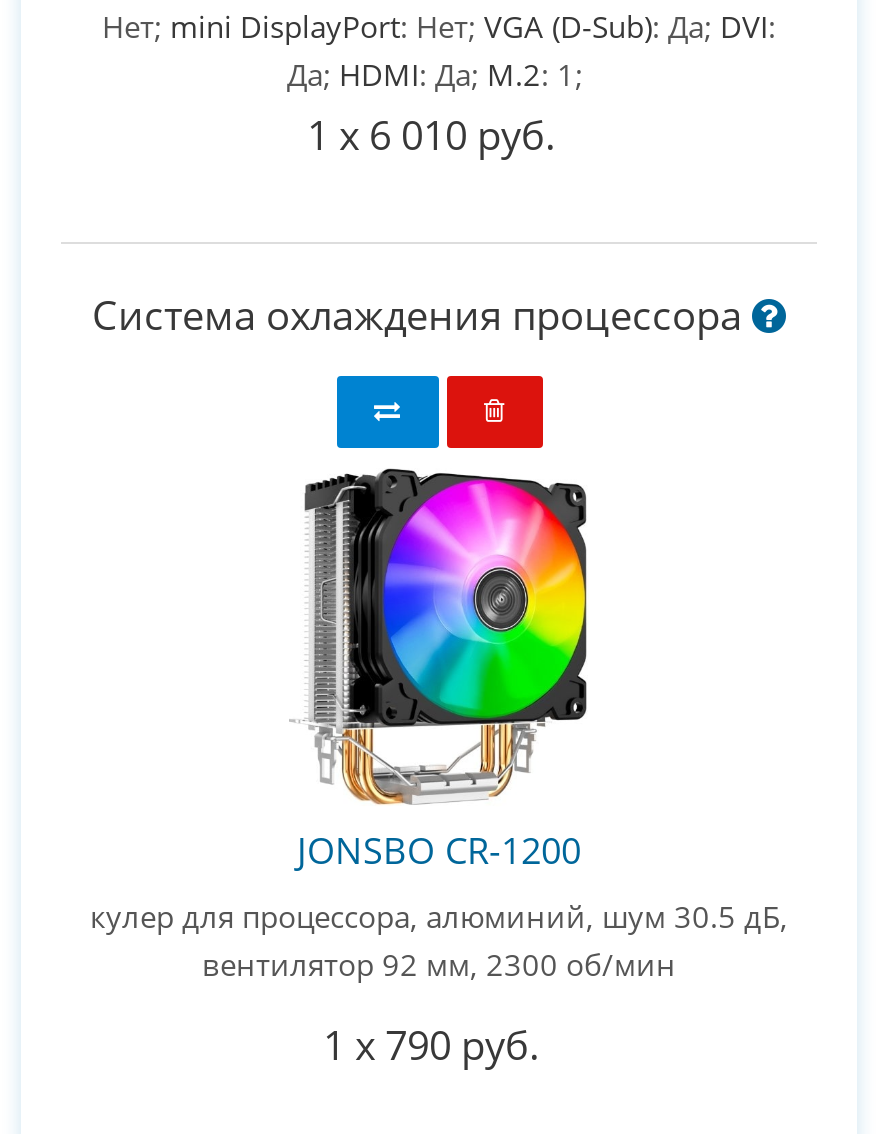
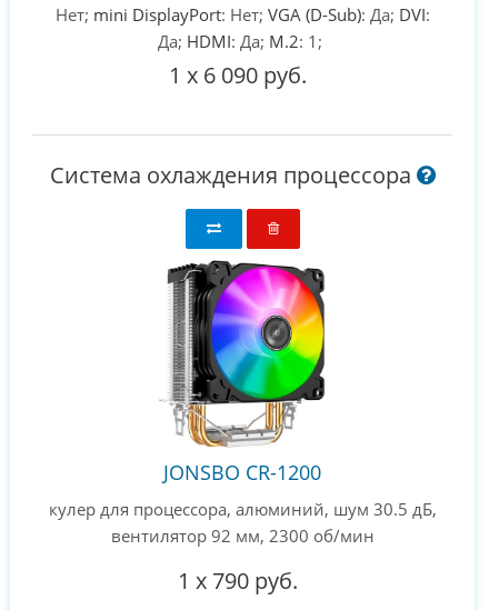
- 1 x 6 010 руб.
+ 1 x 6 090 руб.
